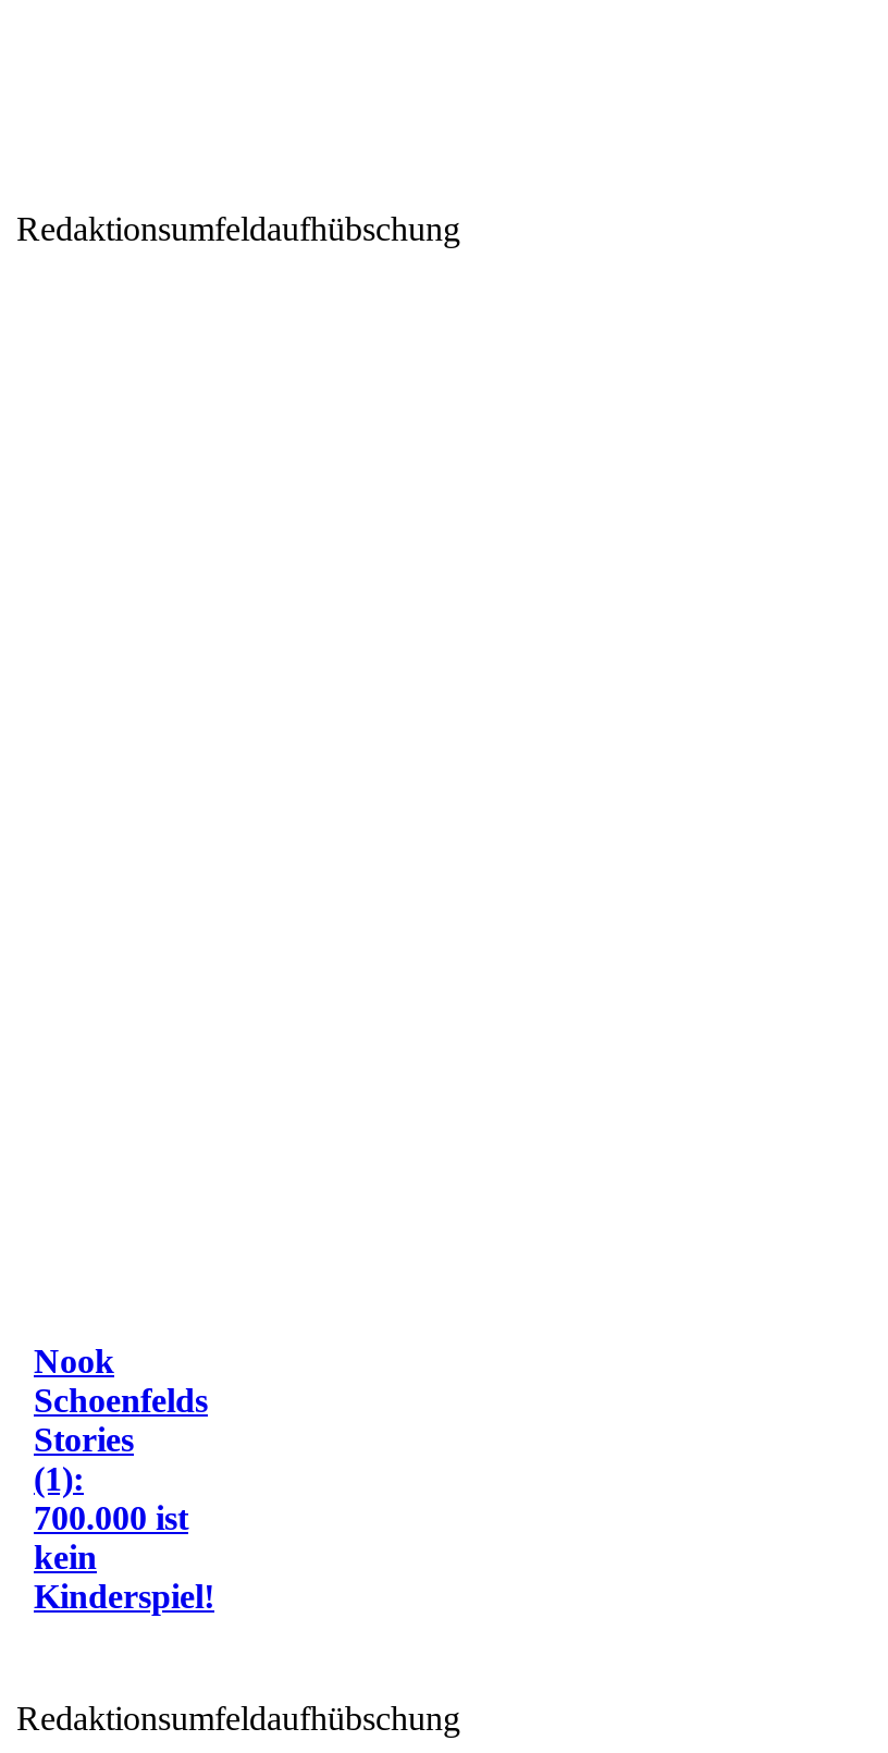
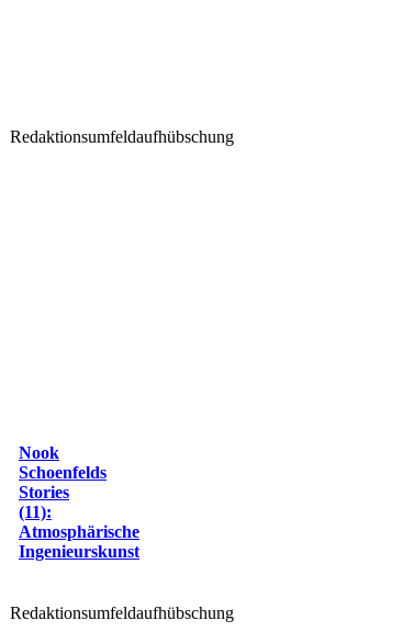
- (1):
- 700.000 ist
- kein
- Kinderspiel!
+ (11):
+ Atmosphärische
+ Ingenieurskunst
